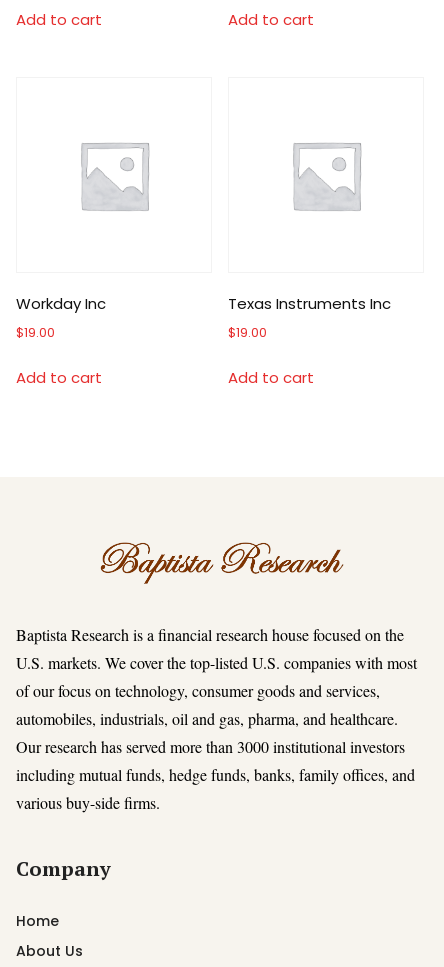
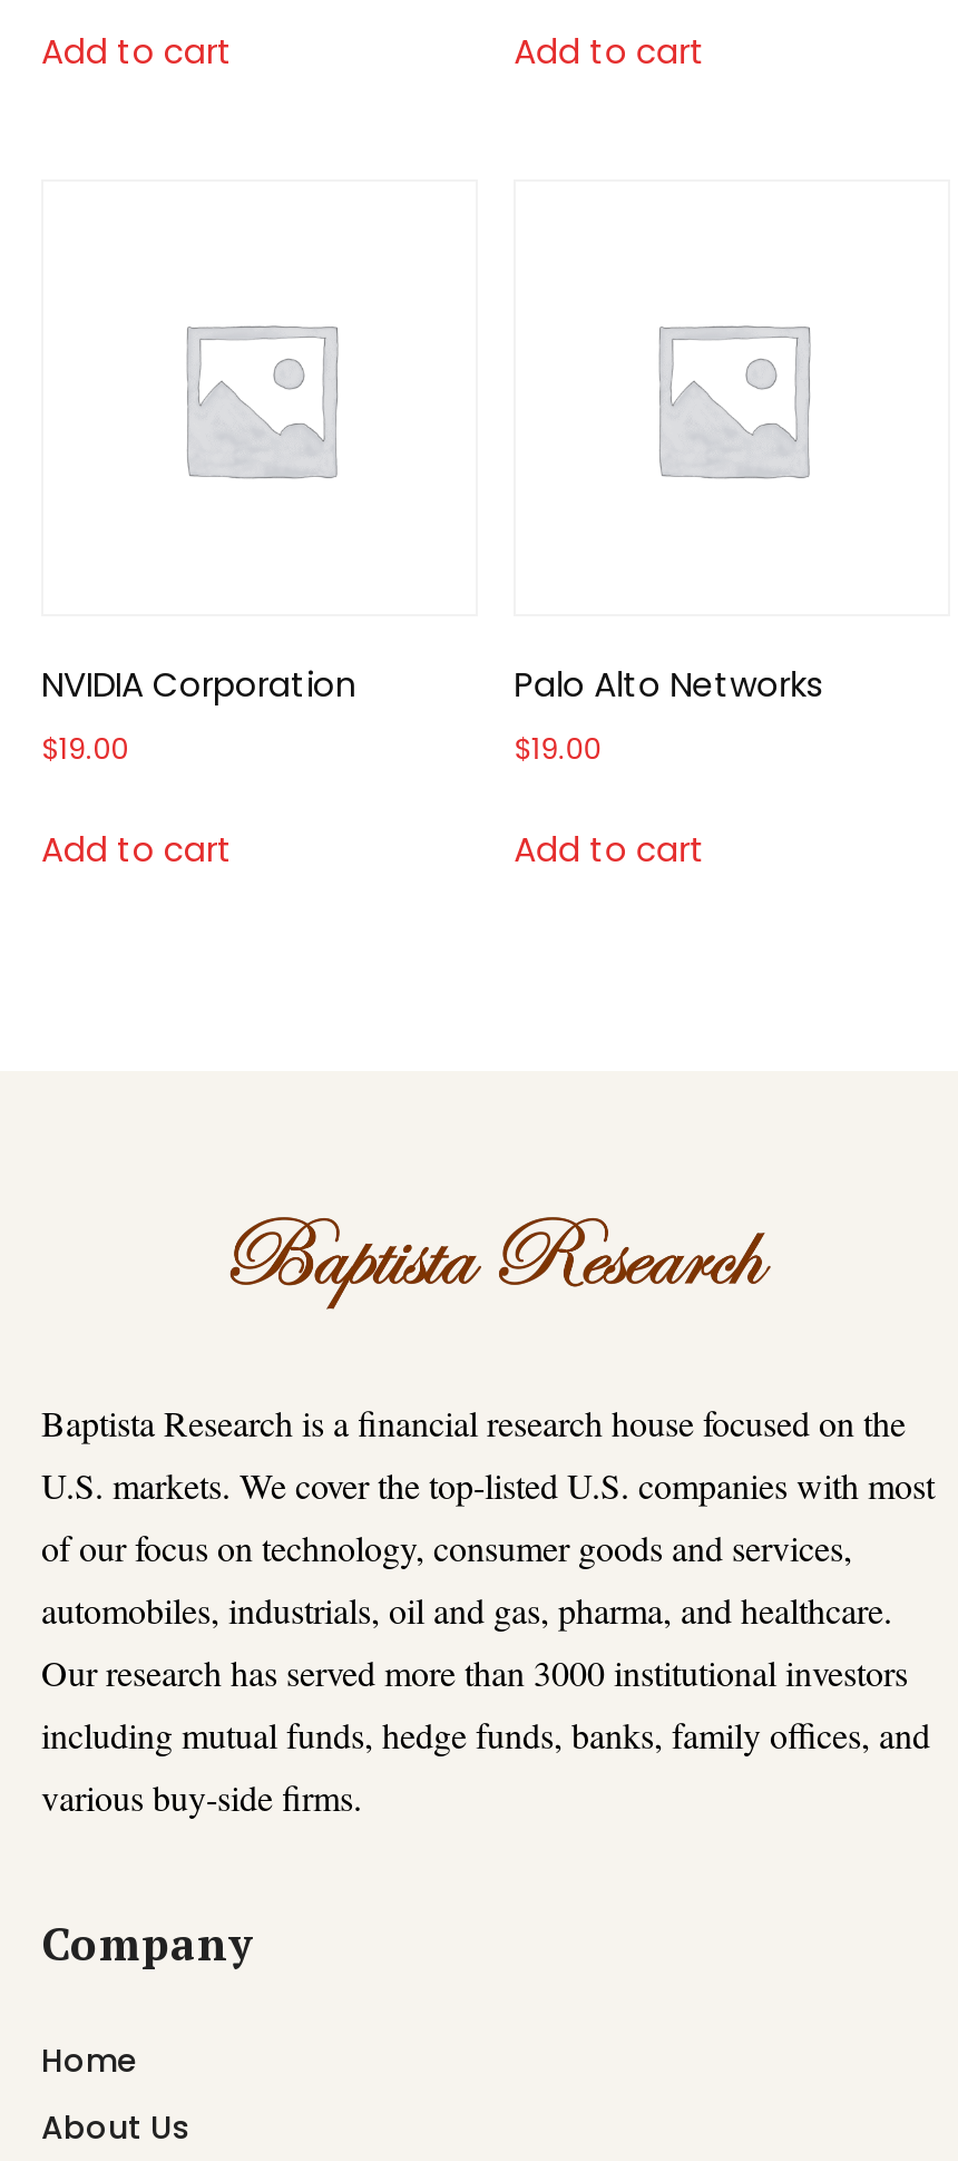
- Workday Inc
+ NVIDIA Corporation

- Texas Instruments Inc
+ Palo Alto Networks
